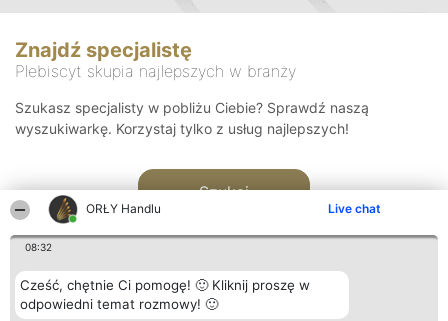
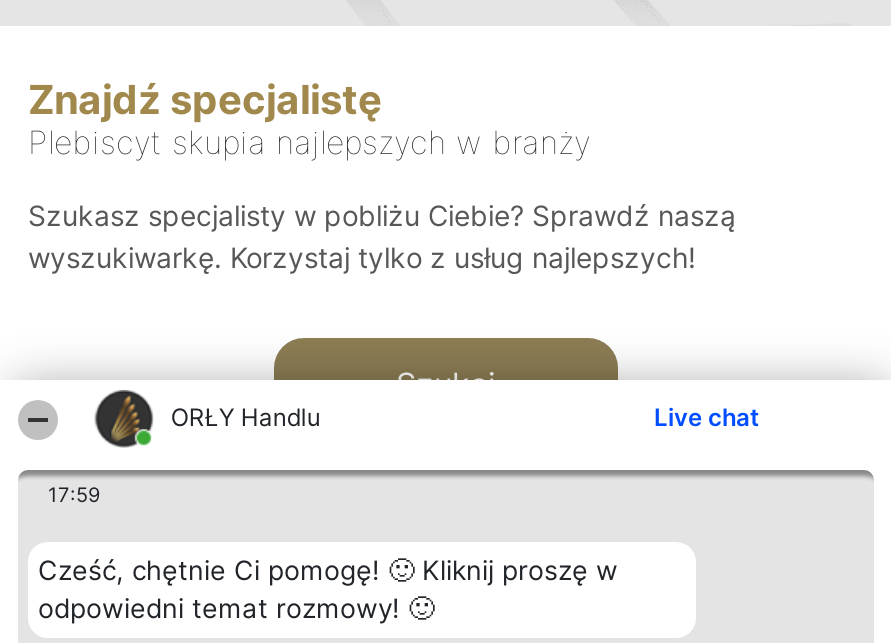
- 08:32
+ 17:59
